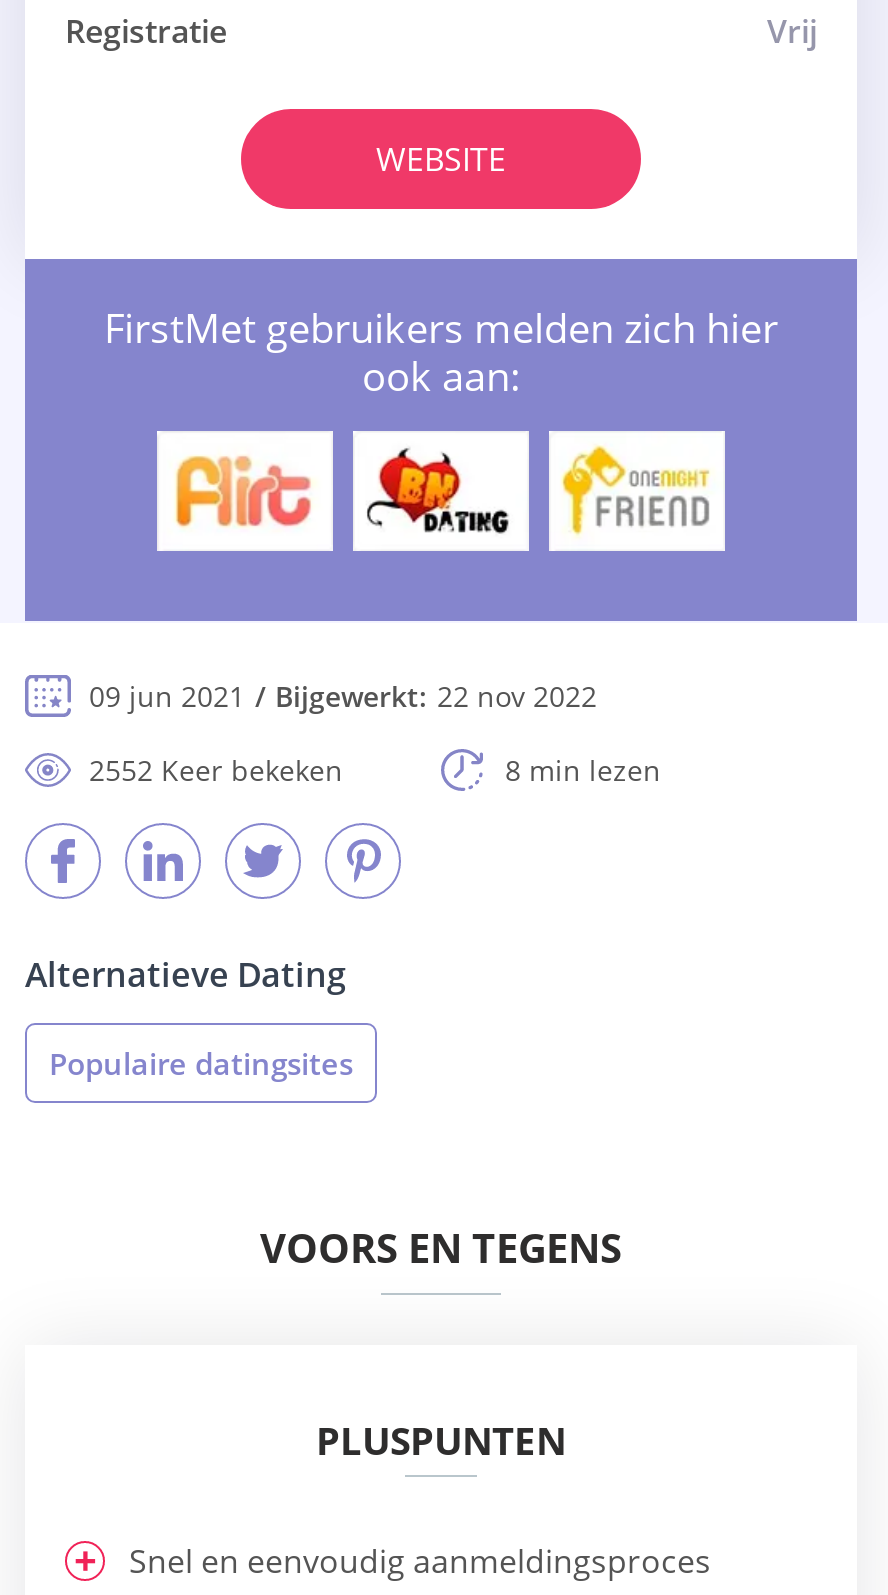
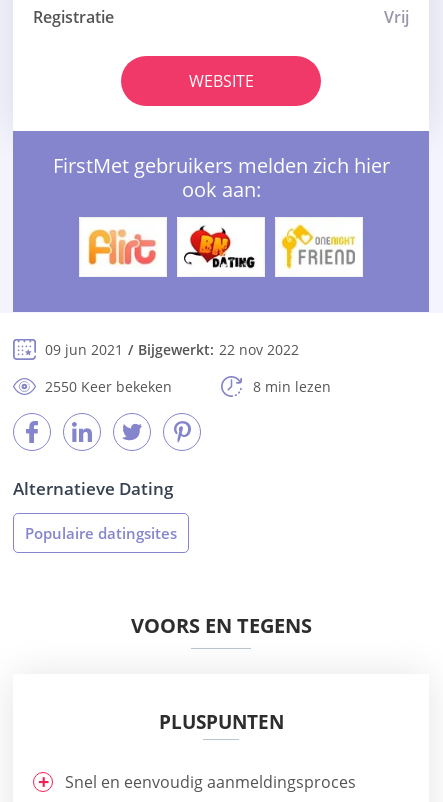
- 2552 Keer bekeken
+ 2550 Keer bekeken
